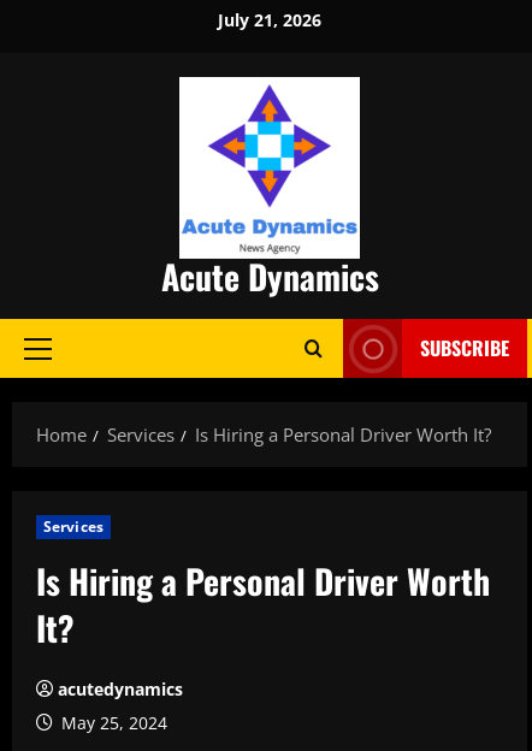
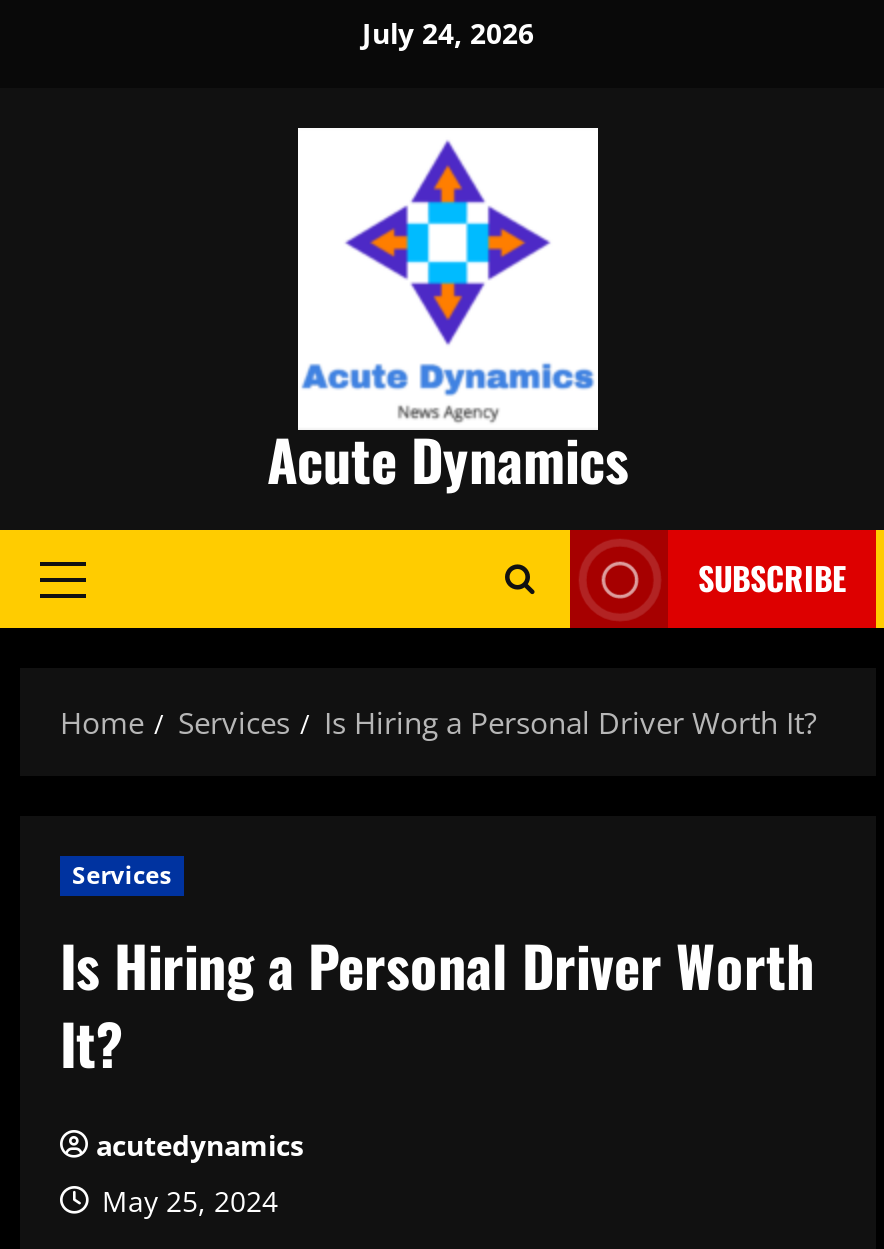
- July 21, 2026
+ July 24, 2026
